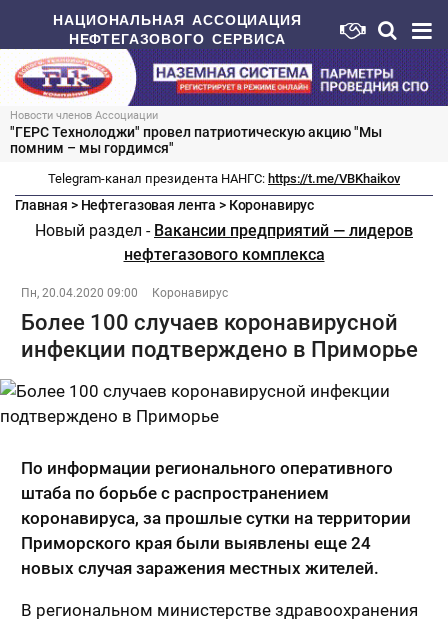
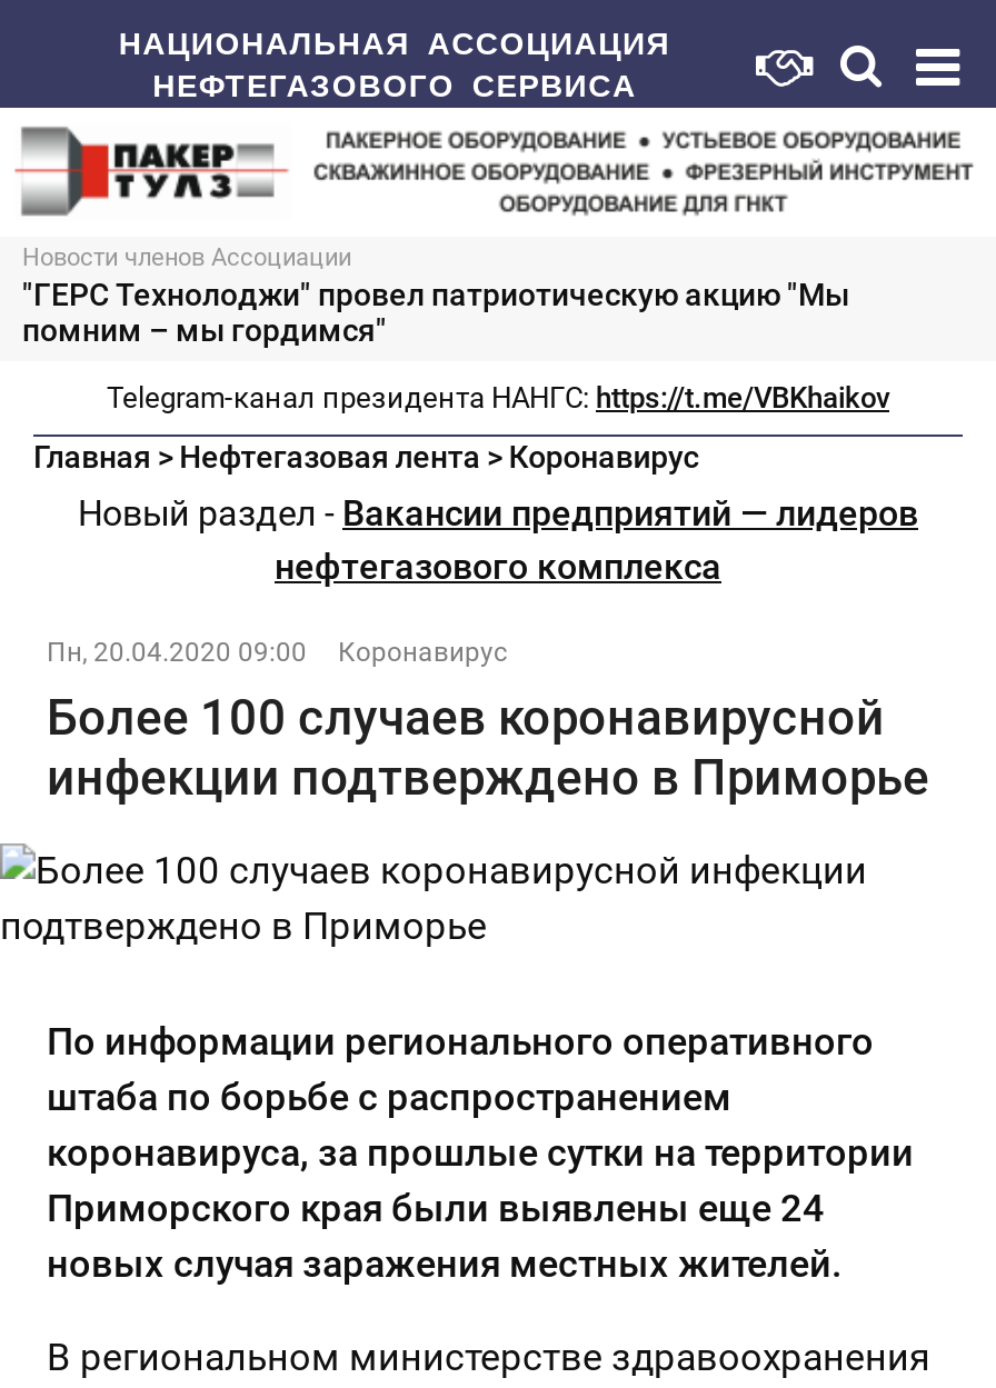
- [image]
+ [image]
